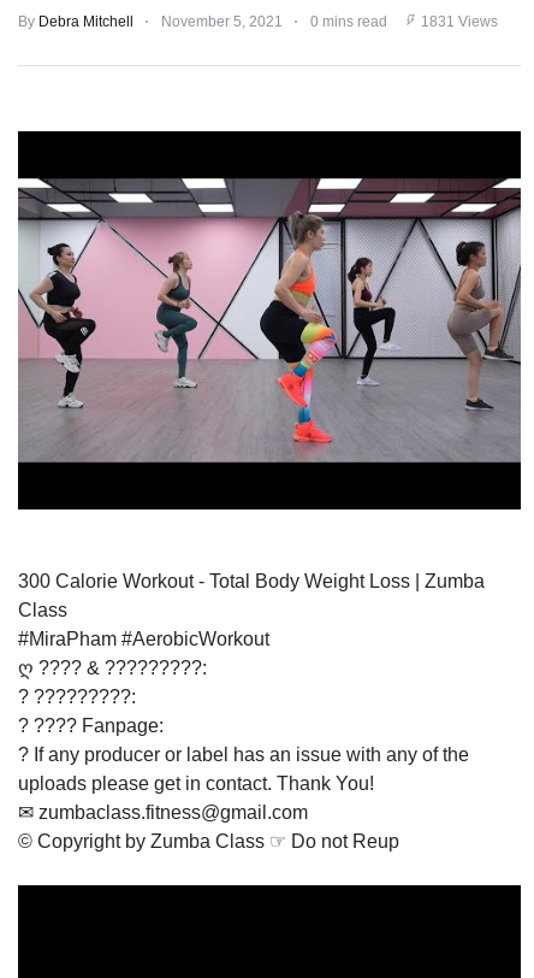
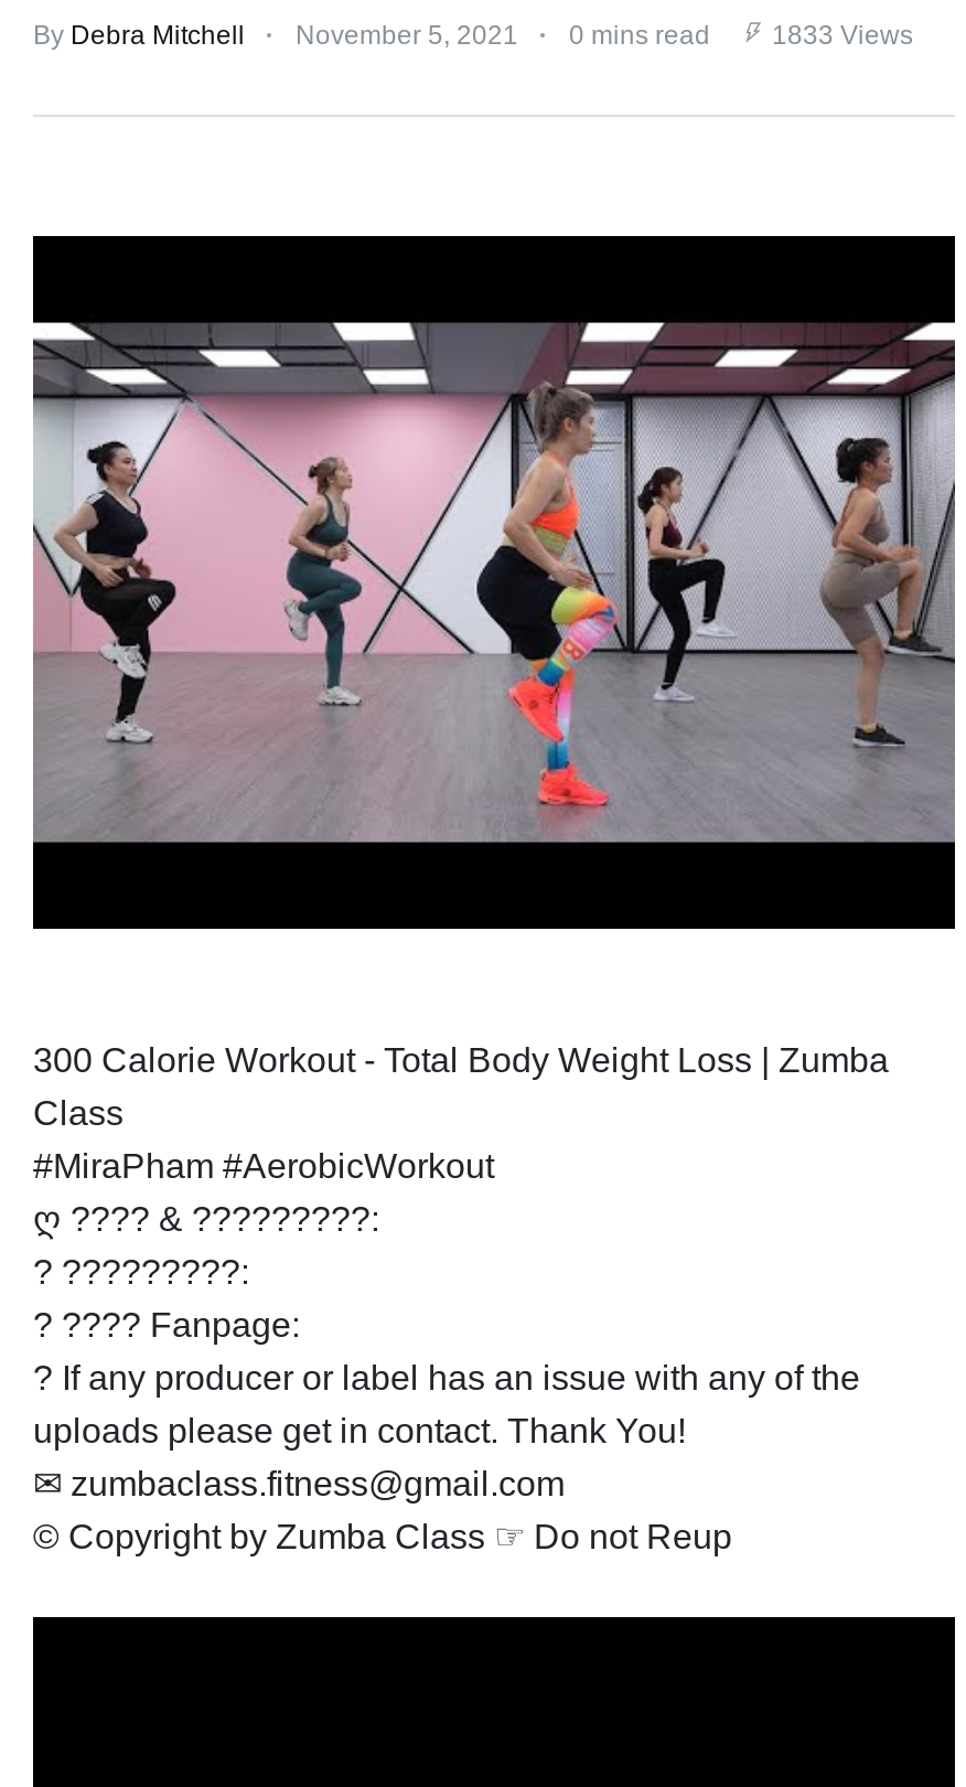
- 1831 Views
+ 1833 Views
